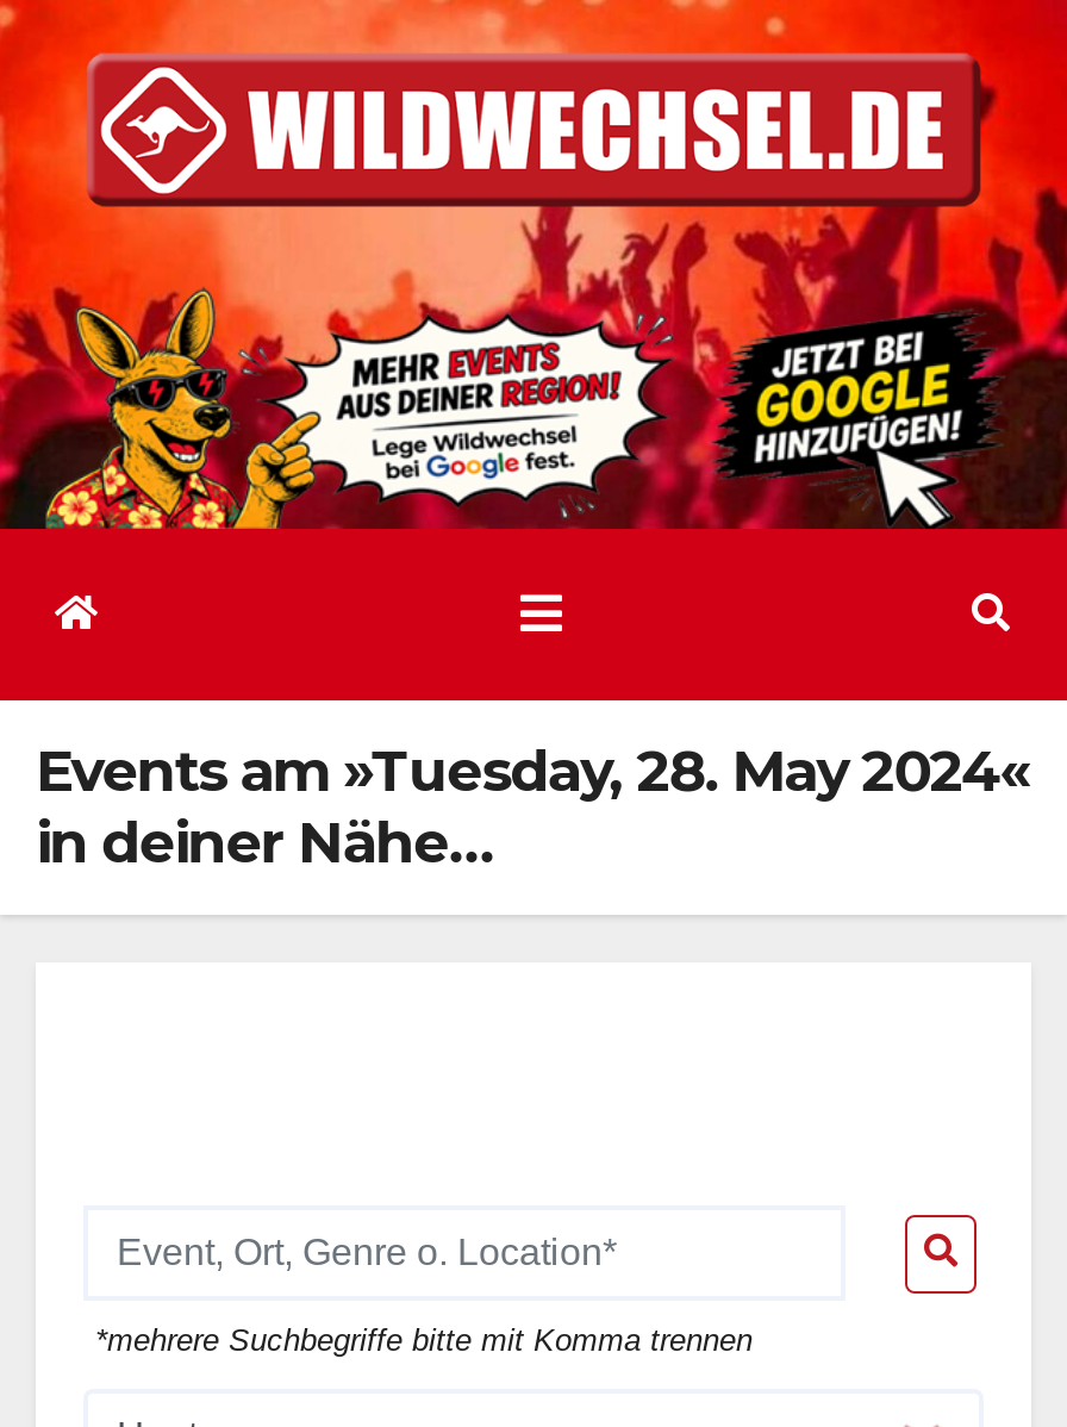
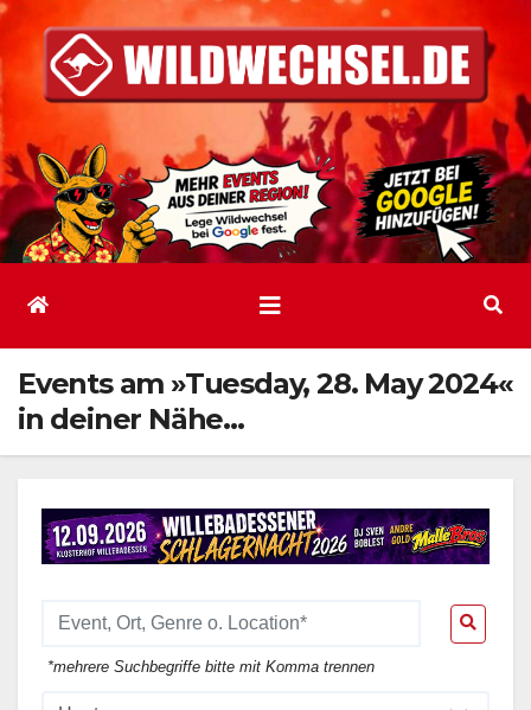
+ [image]
